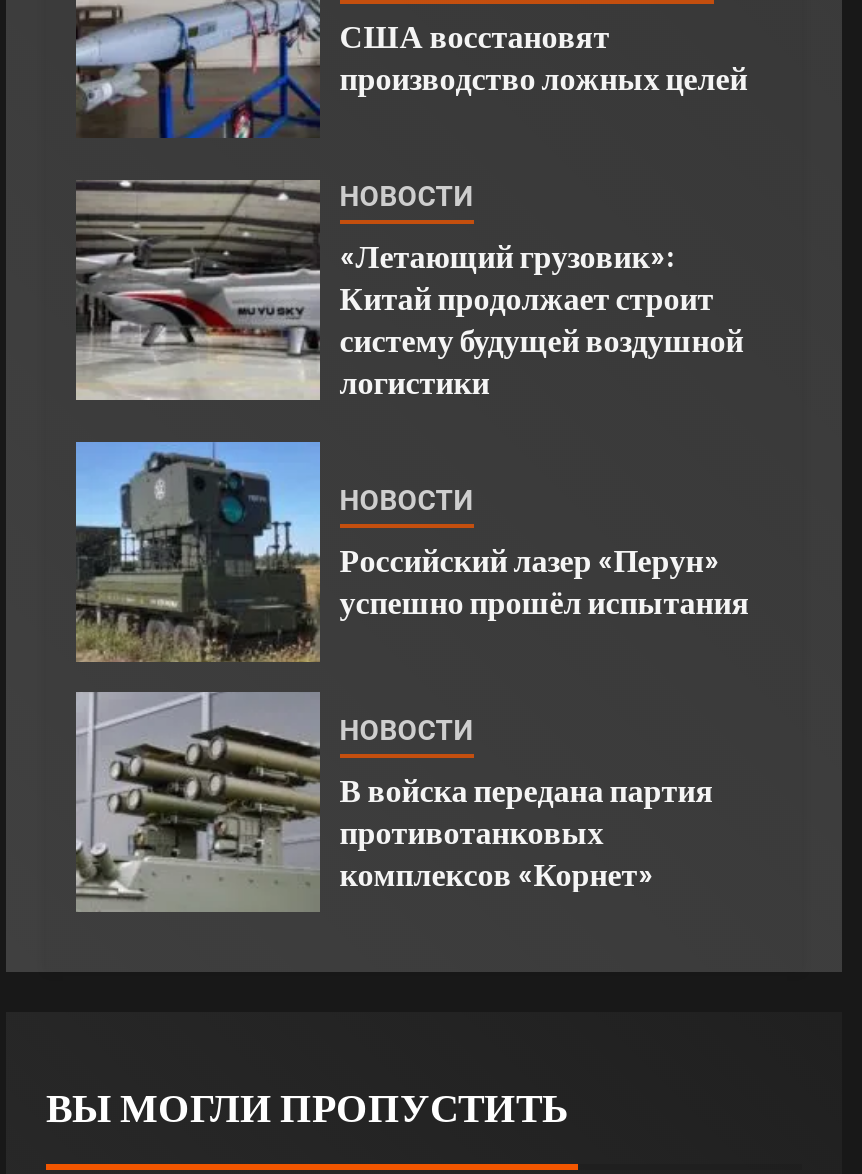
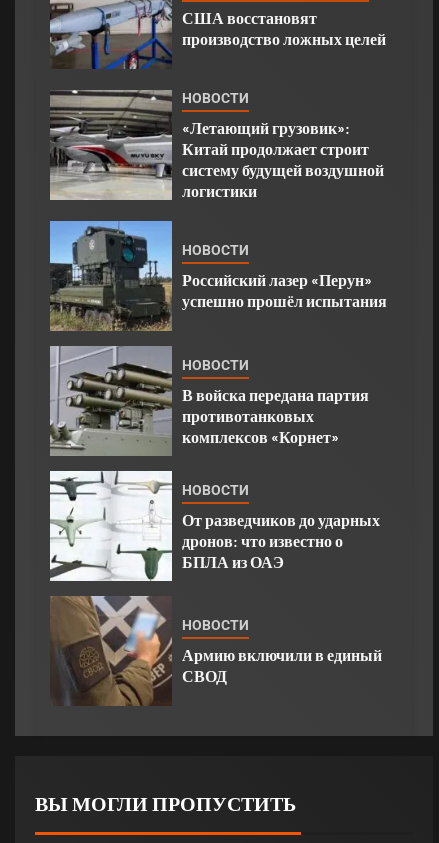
+ [image]
+ НОВОСТИ
+ От разведчиков до ударных
+ дронов: что известно о
+ БПЛА из ОАЭ
+ НОВОСТИ
+ Армию включили в единый
+ СВОД

+ [image]
